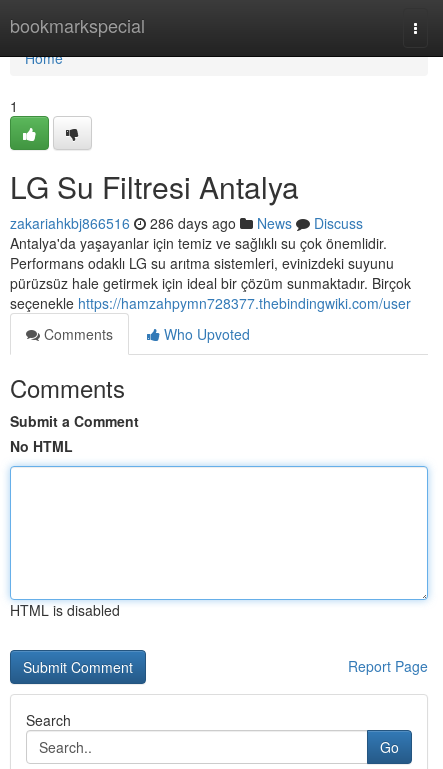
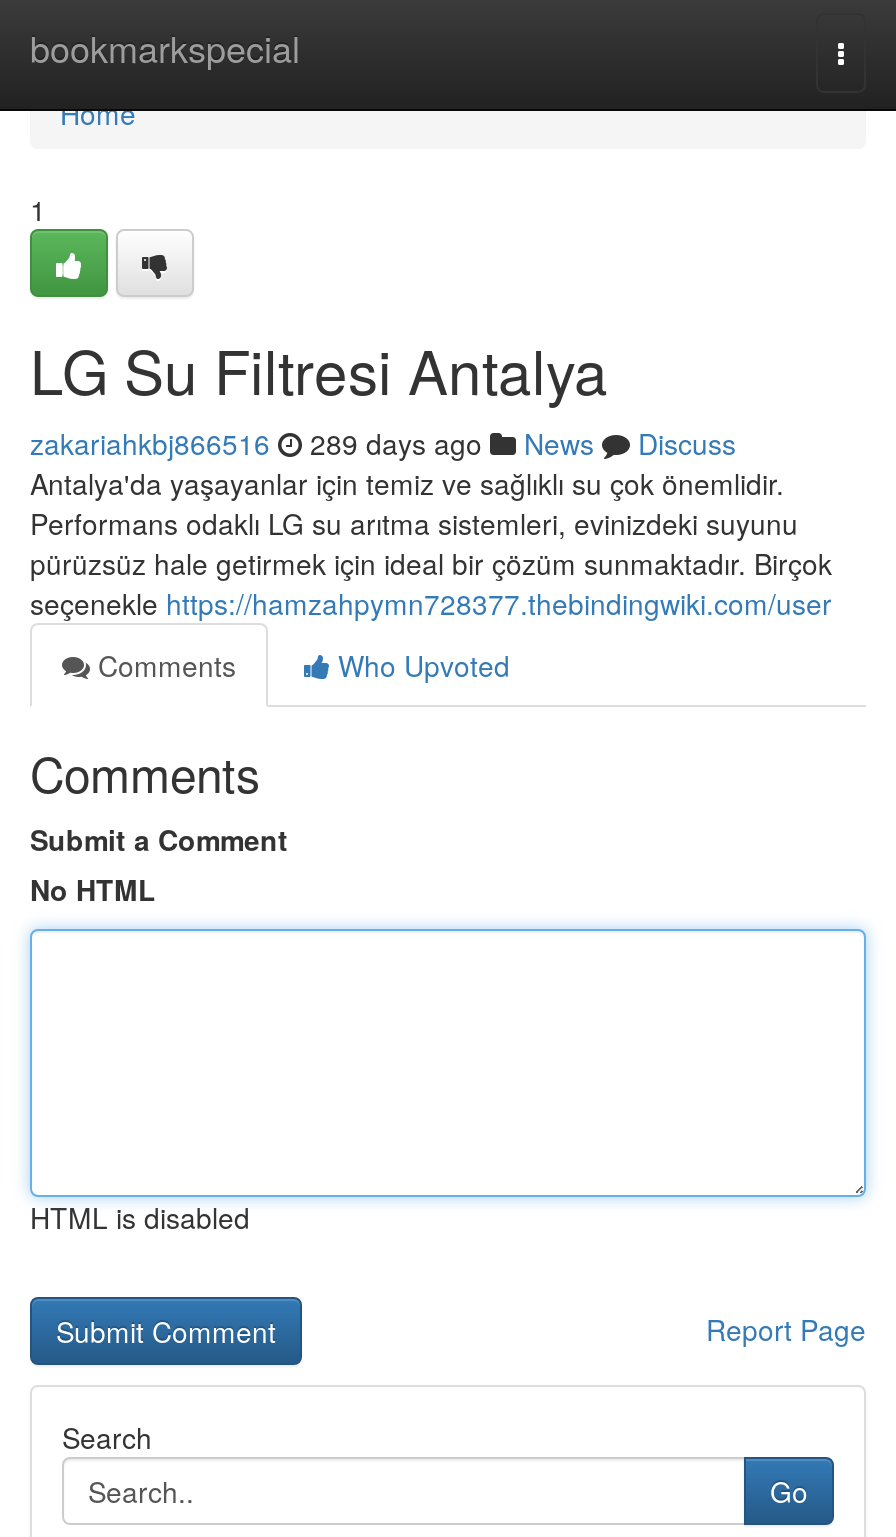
- zakariahkbj866516 286 days ago News Discuss
+ zakariahkbj866516 289 days ago News Discuss
